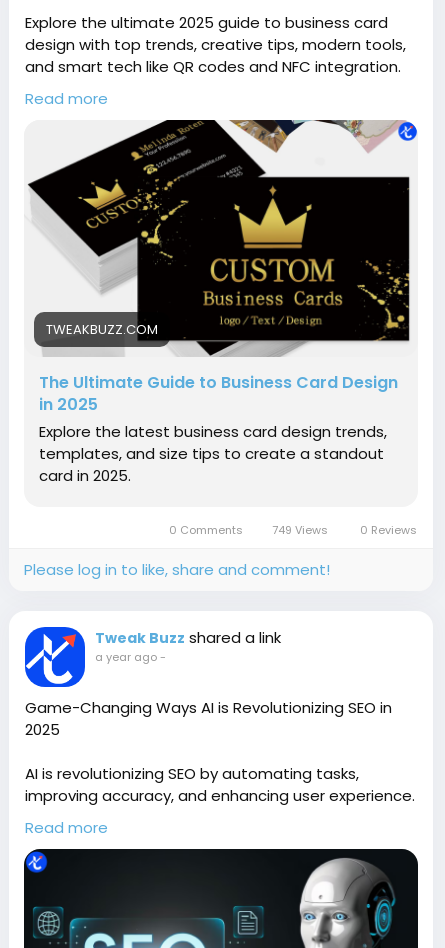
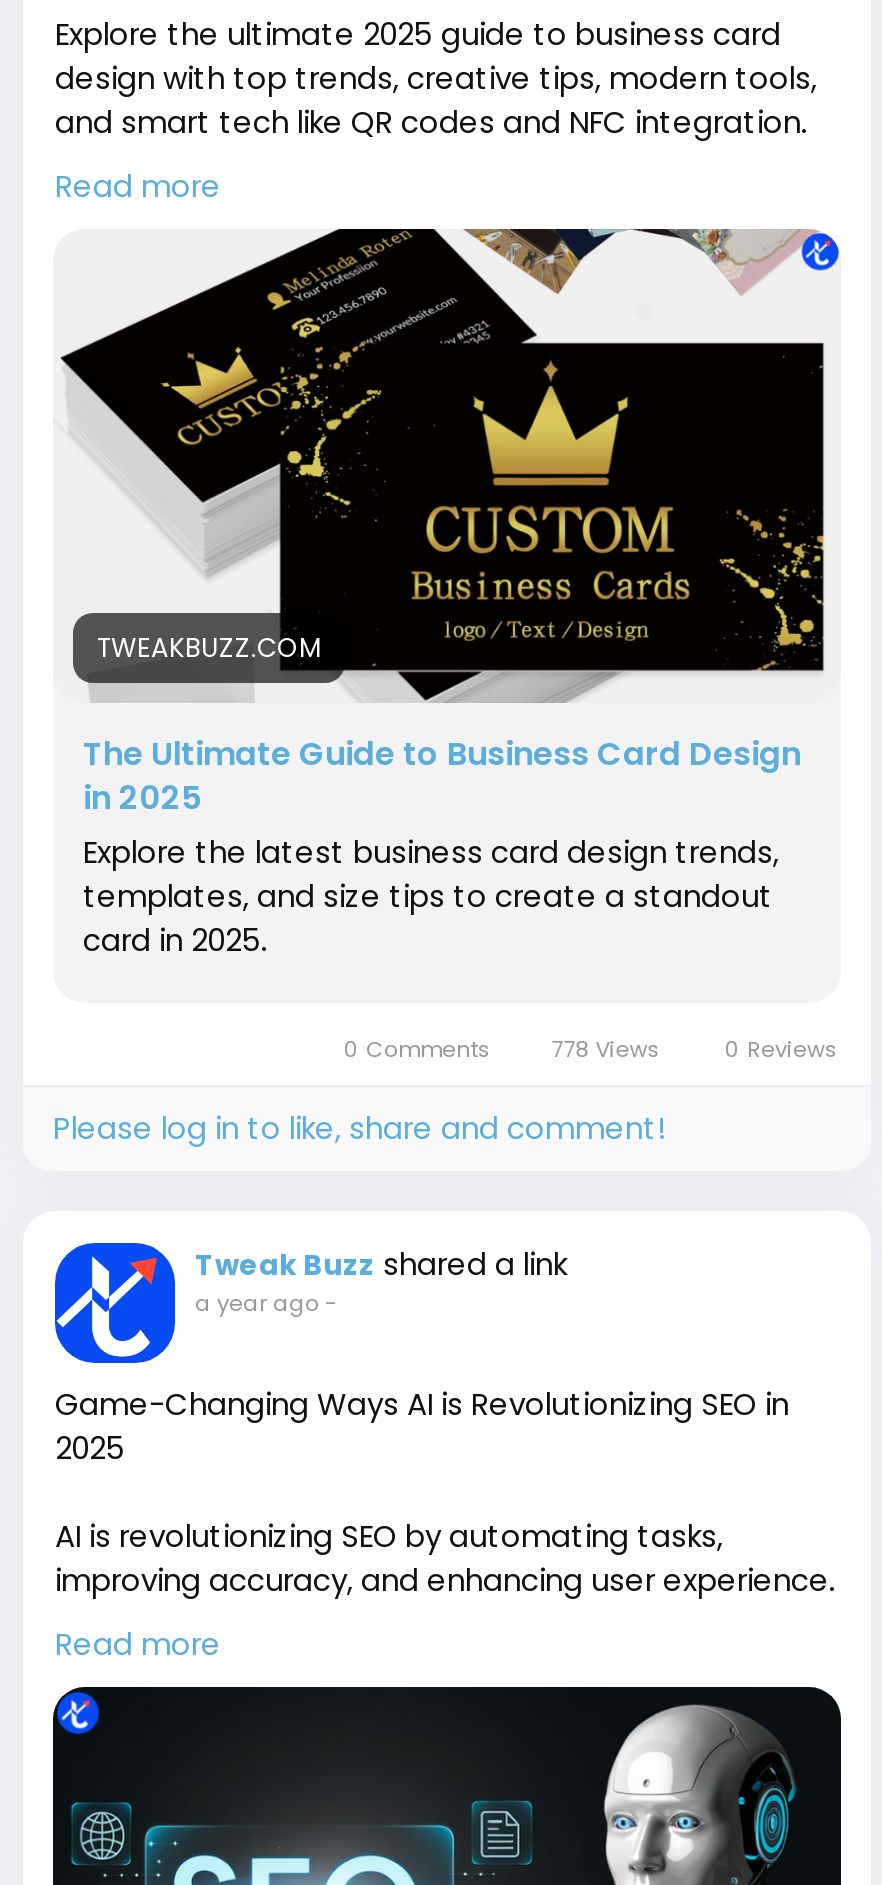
- 0 Comments 749 Views 0 Reviews
+ 0 Comments 778 Views 0 Reviews
